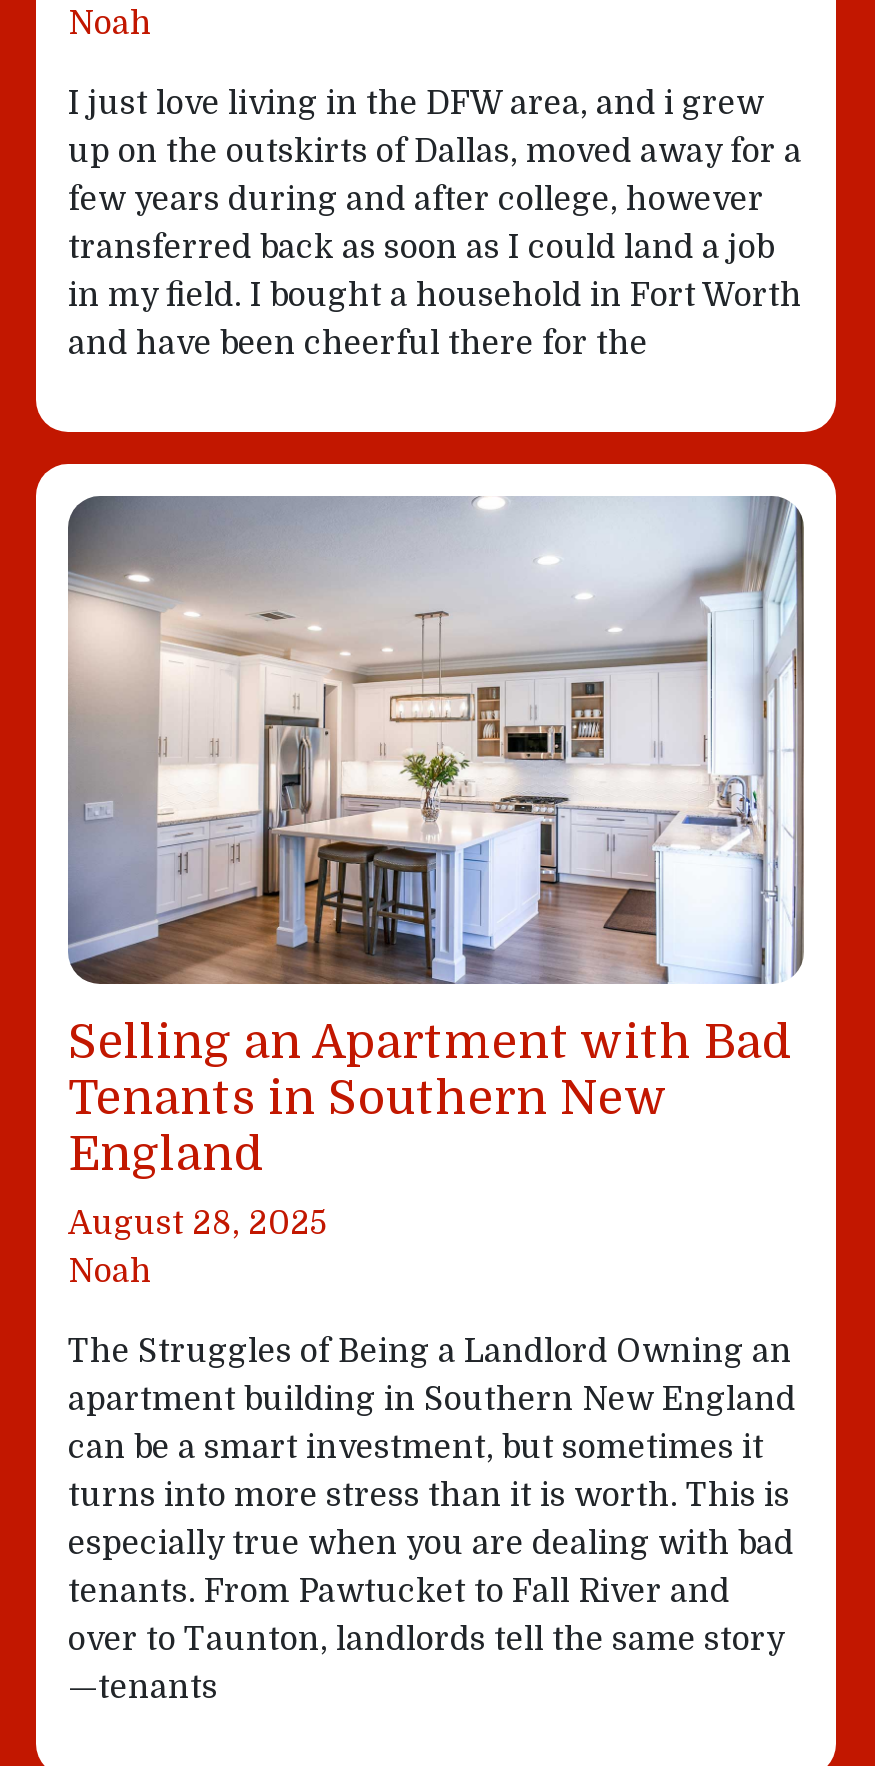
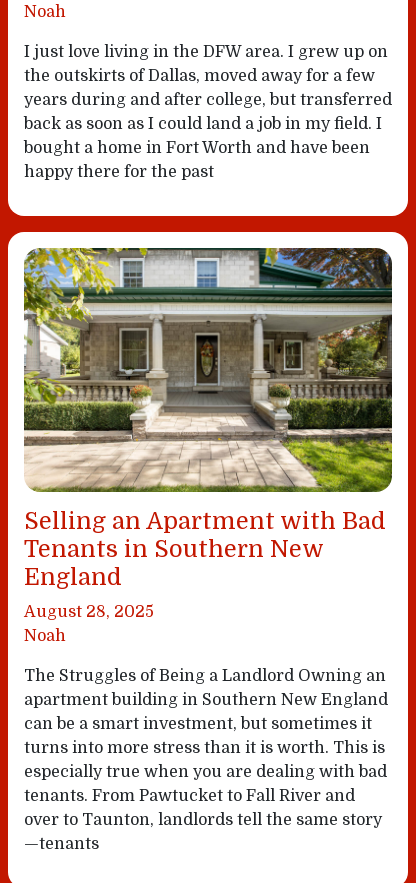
- I just love living in the DFW area, and i grew
- up on the outskirts of Dallas, moved away for a
- few years during and after college, however
- transferred back as soon as I could land a job
- in my field. I bought a household in Fort Worth
- and have been cheerful there for the
+ I just love living in the DFW area. I grew up on
+ the outskirts of Dallas, moved away for a few
+ years during and after college, but transferred
+ back as soon as I could land a job in my field. I
+ bought a home in Fort Worth and have been
+ happy there for the past

- [image]
+ [image]
